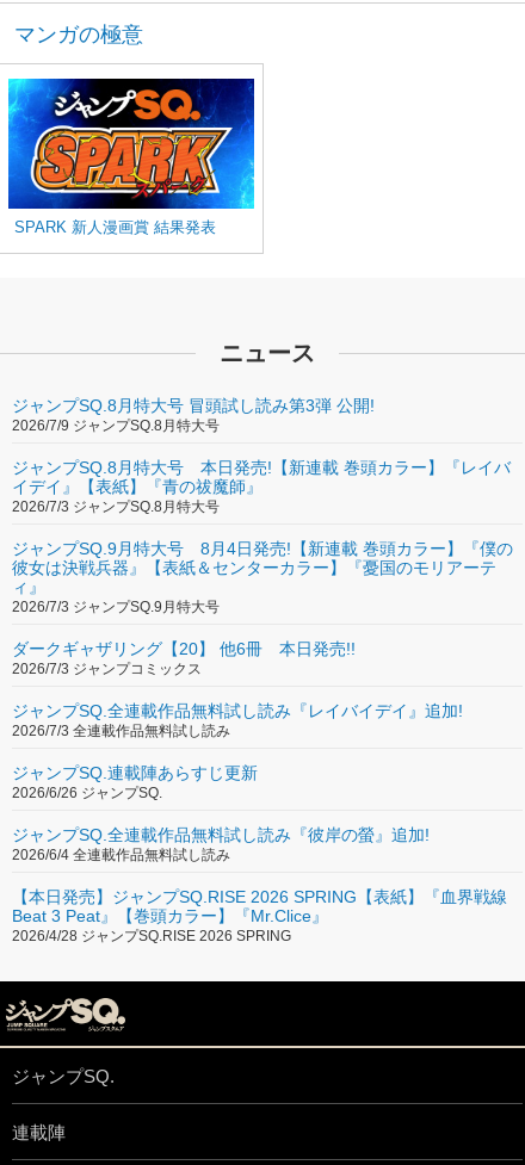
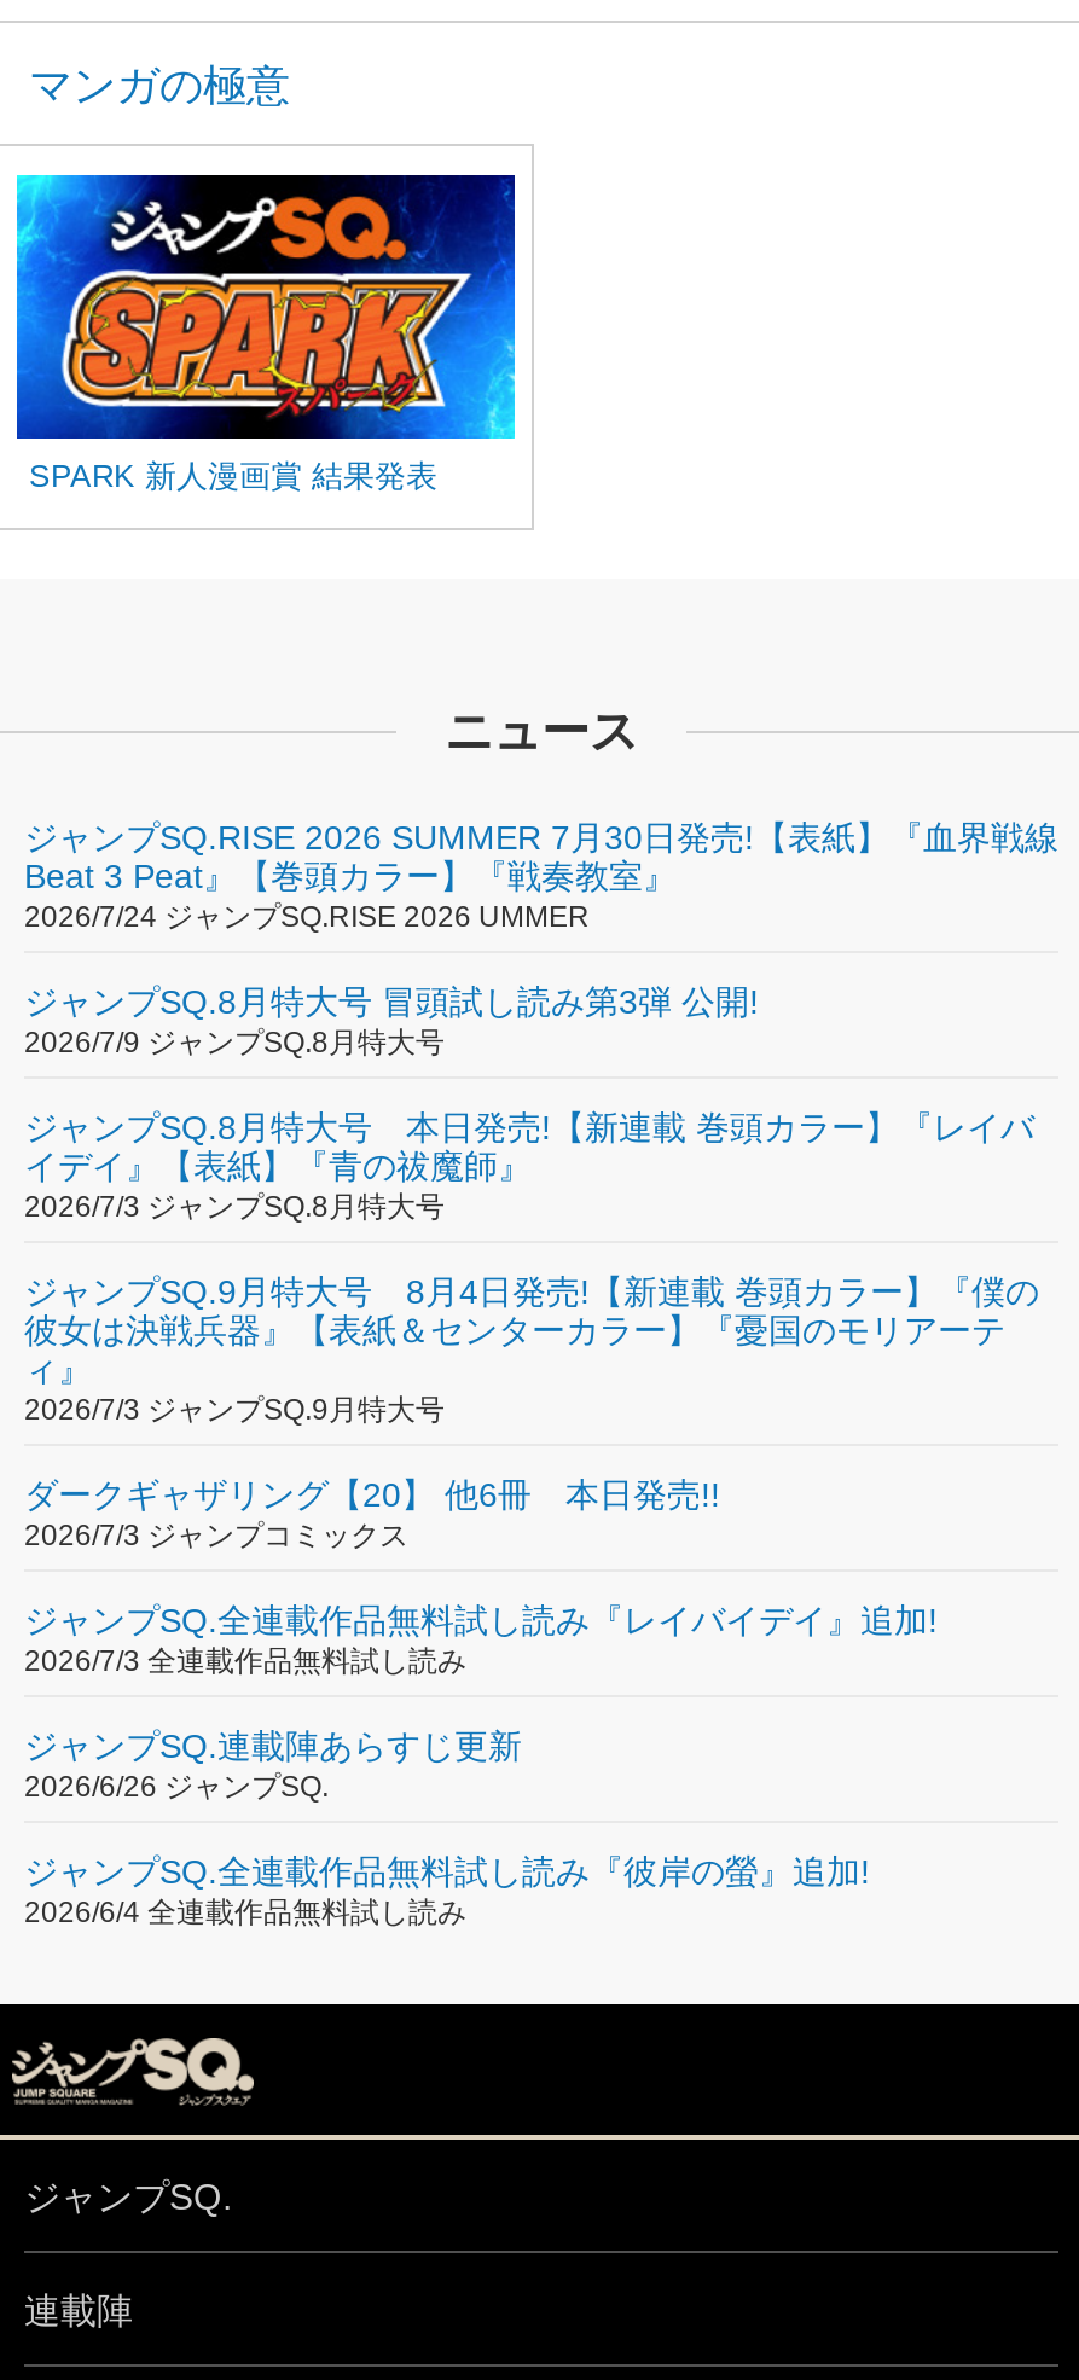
+ ジャンプSQ.RISE 2026 SUMMER 7月30日発売!【表紙】『血界戦線
+ Beat 3 Peat』【巻頭カラー】『戦奏教室』
+ 2026/7/24 ジャンプSQ.RISE 2026 UMMER

moved down: ジャンプSQ.8月特大号 冒頭試し読み第3弾 公開! | 2026/7/9 ジャンプSQ.8月特大号 | ジャンプSQ.8月特大号 本日発売!【新連載 巻頭カラー】『レイバ | ... | ジャンプSQ.全連載作品無料試し読み『彼岸の螢』追加! | 2026/6/4 全連載作品無料試し読み

- 【本日発売】ジャンプSQ.RISE 2026 SPRING【表紙】『血界戦線
- Beat 3 Peat』【巻頭カラー】『Mr.Clice』
- 2026/4/28 ジャンプSQ.RISE 2026 SPRING
